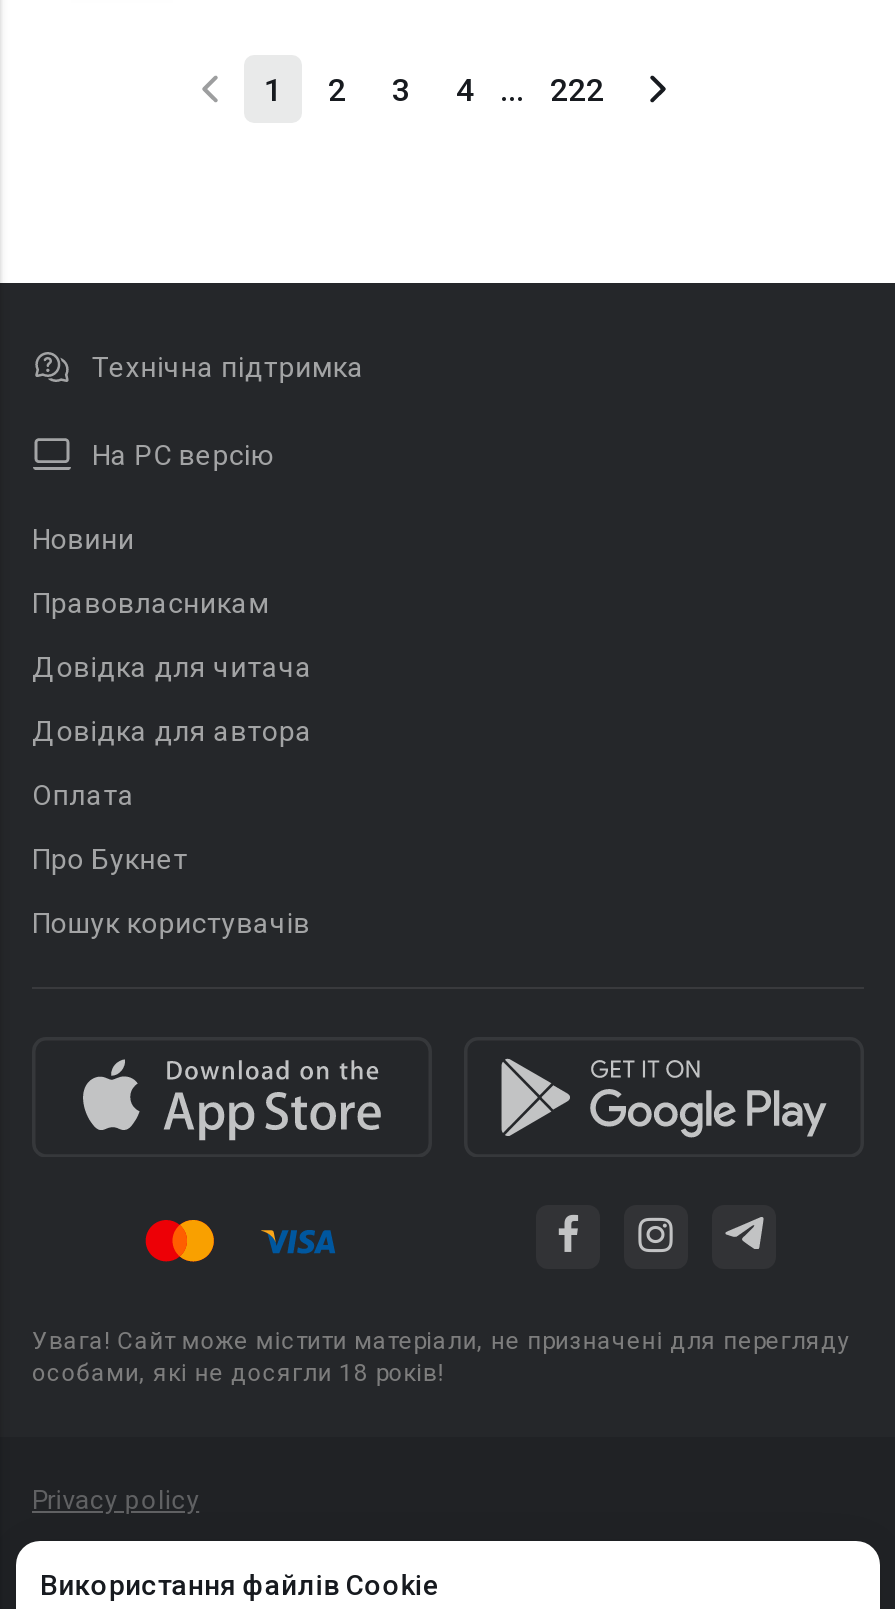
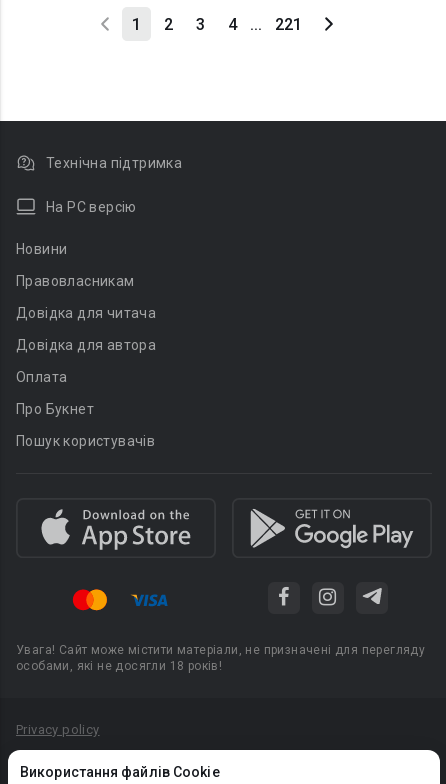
- 222
+ 221
